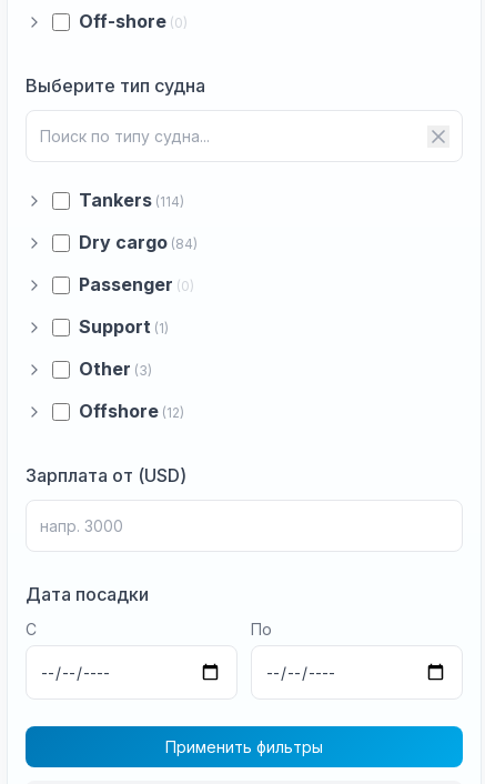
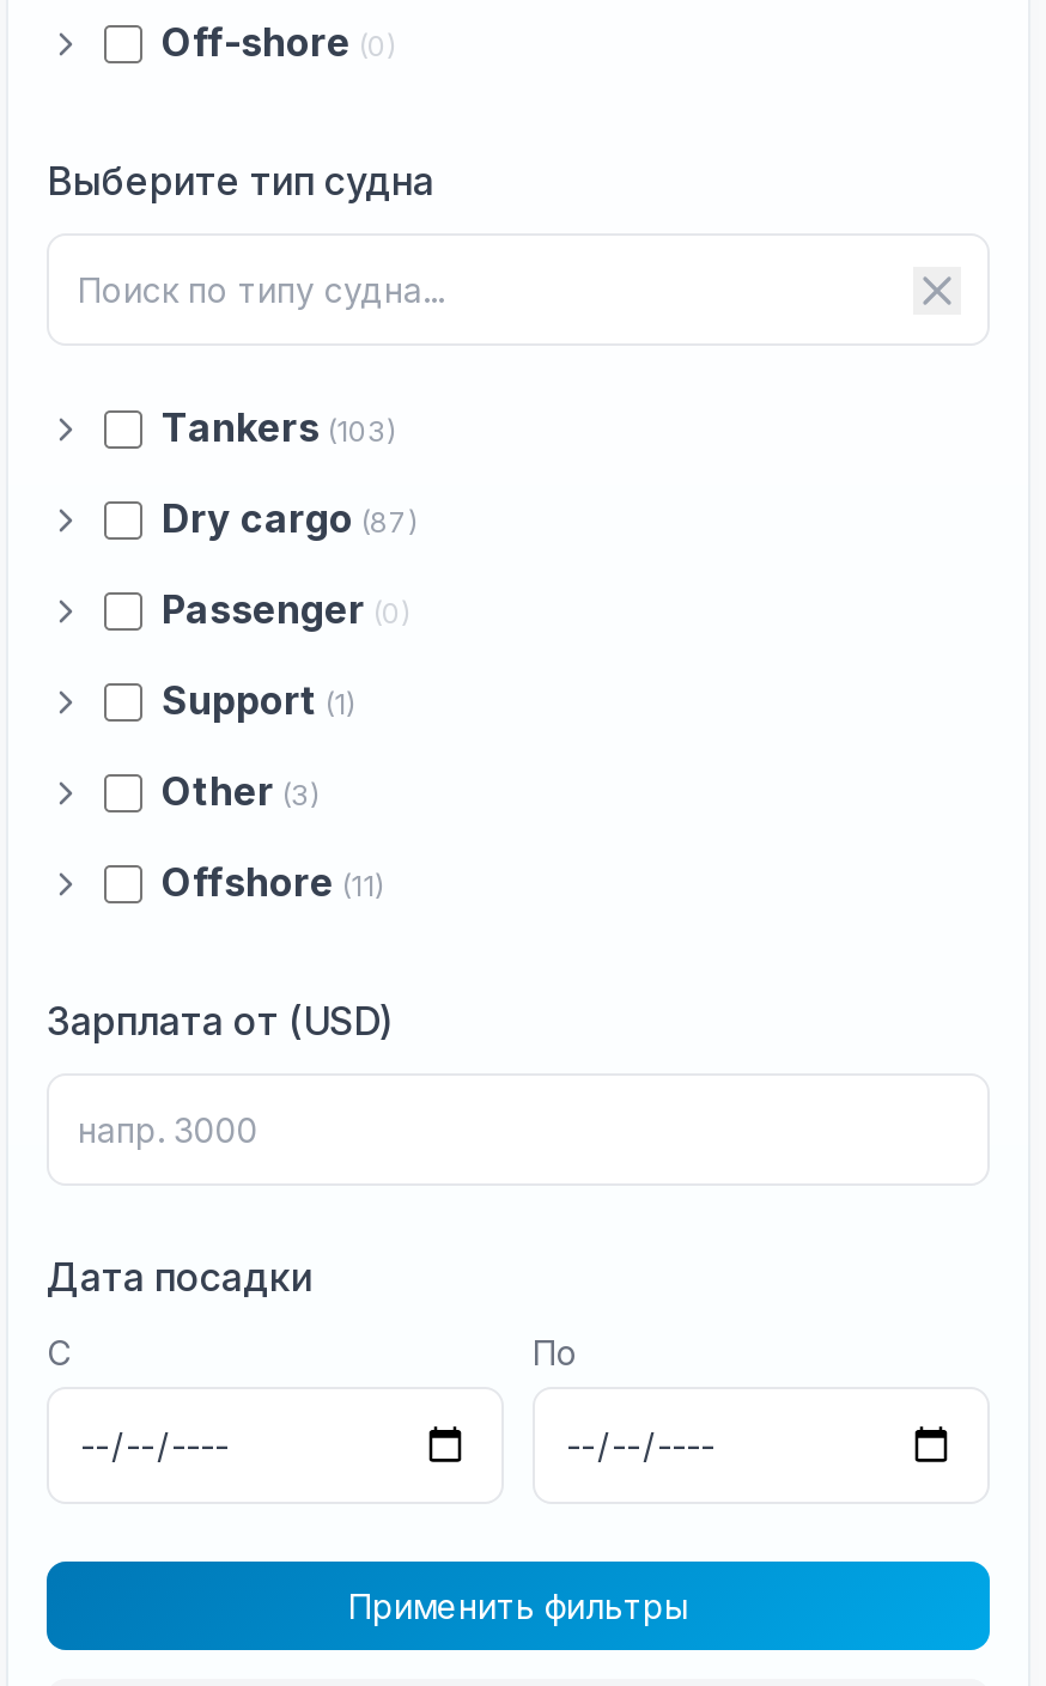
- Tankers (114)
+ Tankers (103)

- Dry cargo (84)
+ Dry cargo (87)

- Offshore (12)
+ Offshore (11)
